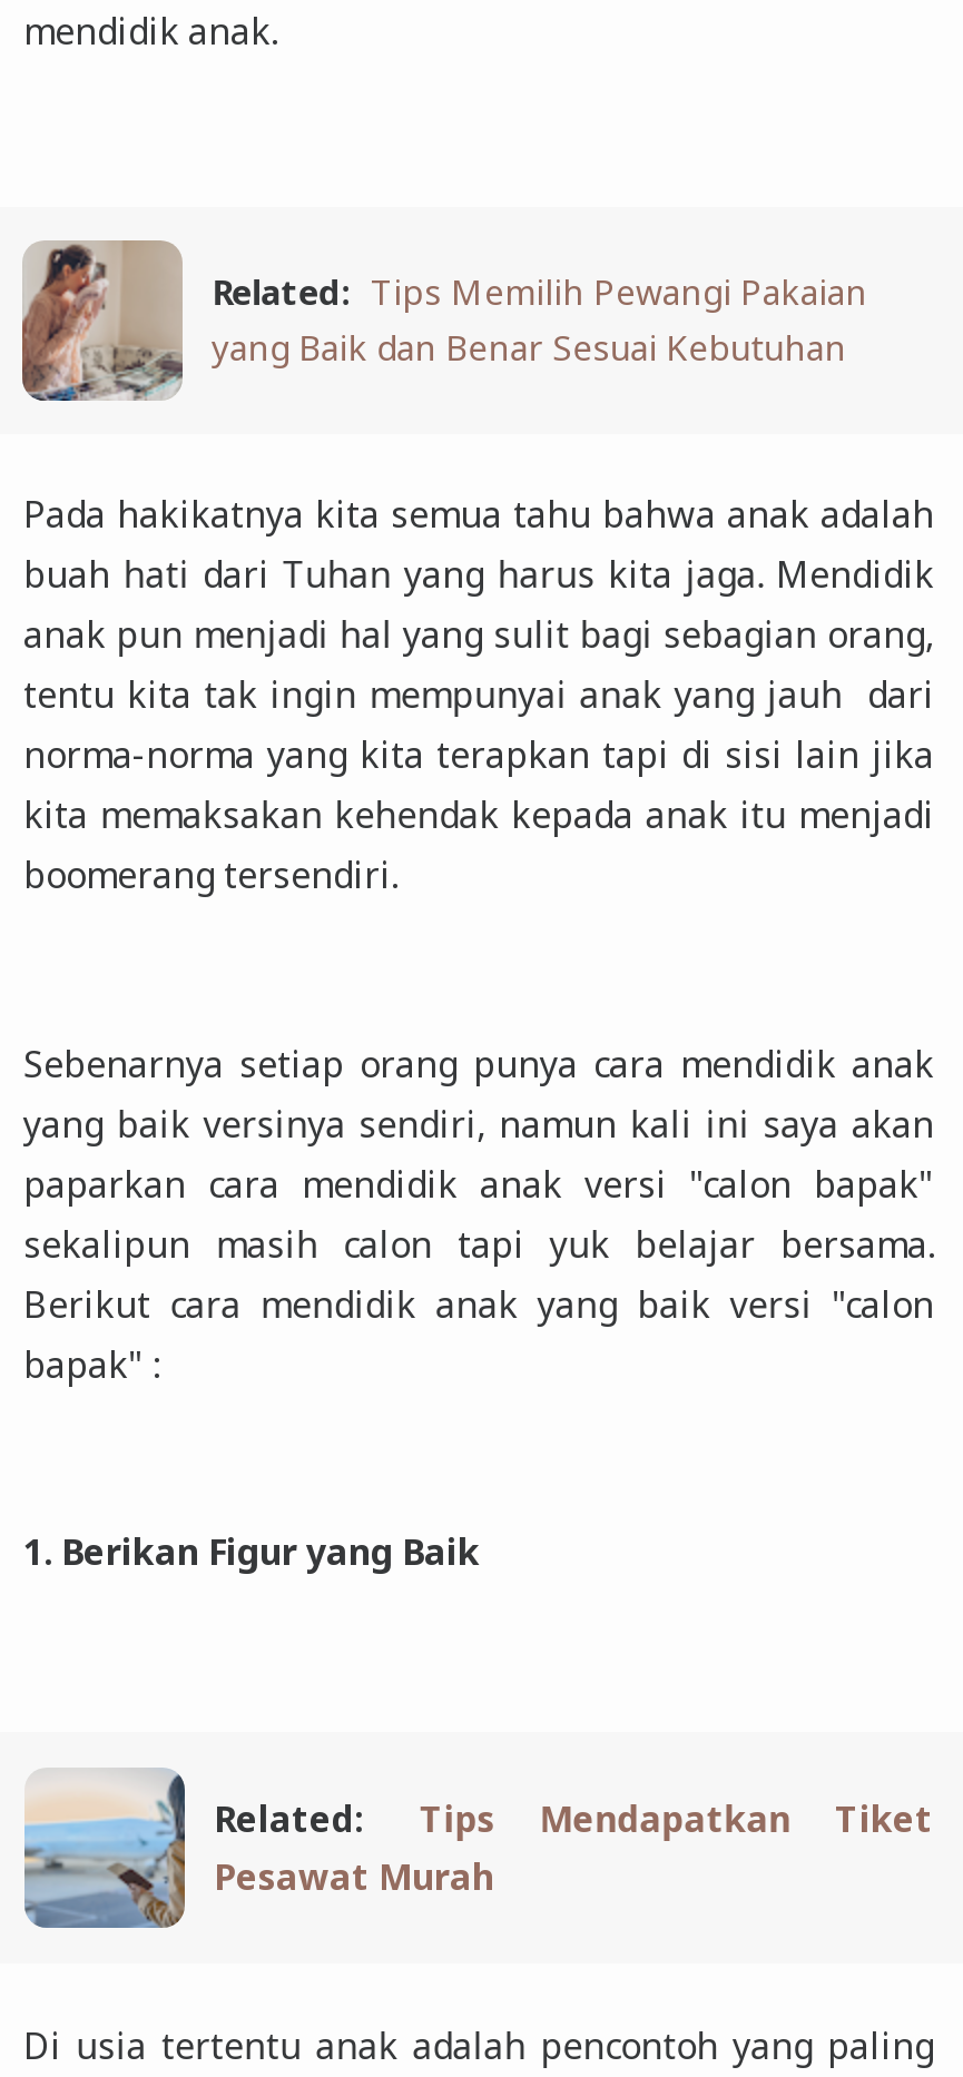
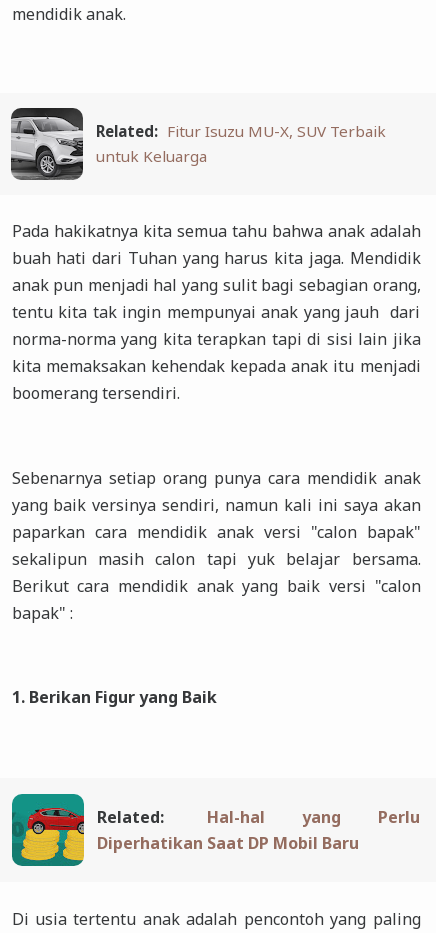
- [image]
- Related: Tips Memilih Pewangi Pakaian
- yang Baik dan Benar Sesuai Kebutuhan
+ [image]
+ Related: Fitur Isuzu MU-X, SUV Terbaik
+ untuk Keluarga

- [image]
- Tips Mendapatkan Tiket
- Pesawat Murah
+ [image]
+ Hal-hal yang Perlu
+ Diperhatikan Saat DP Mobil Baru
